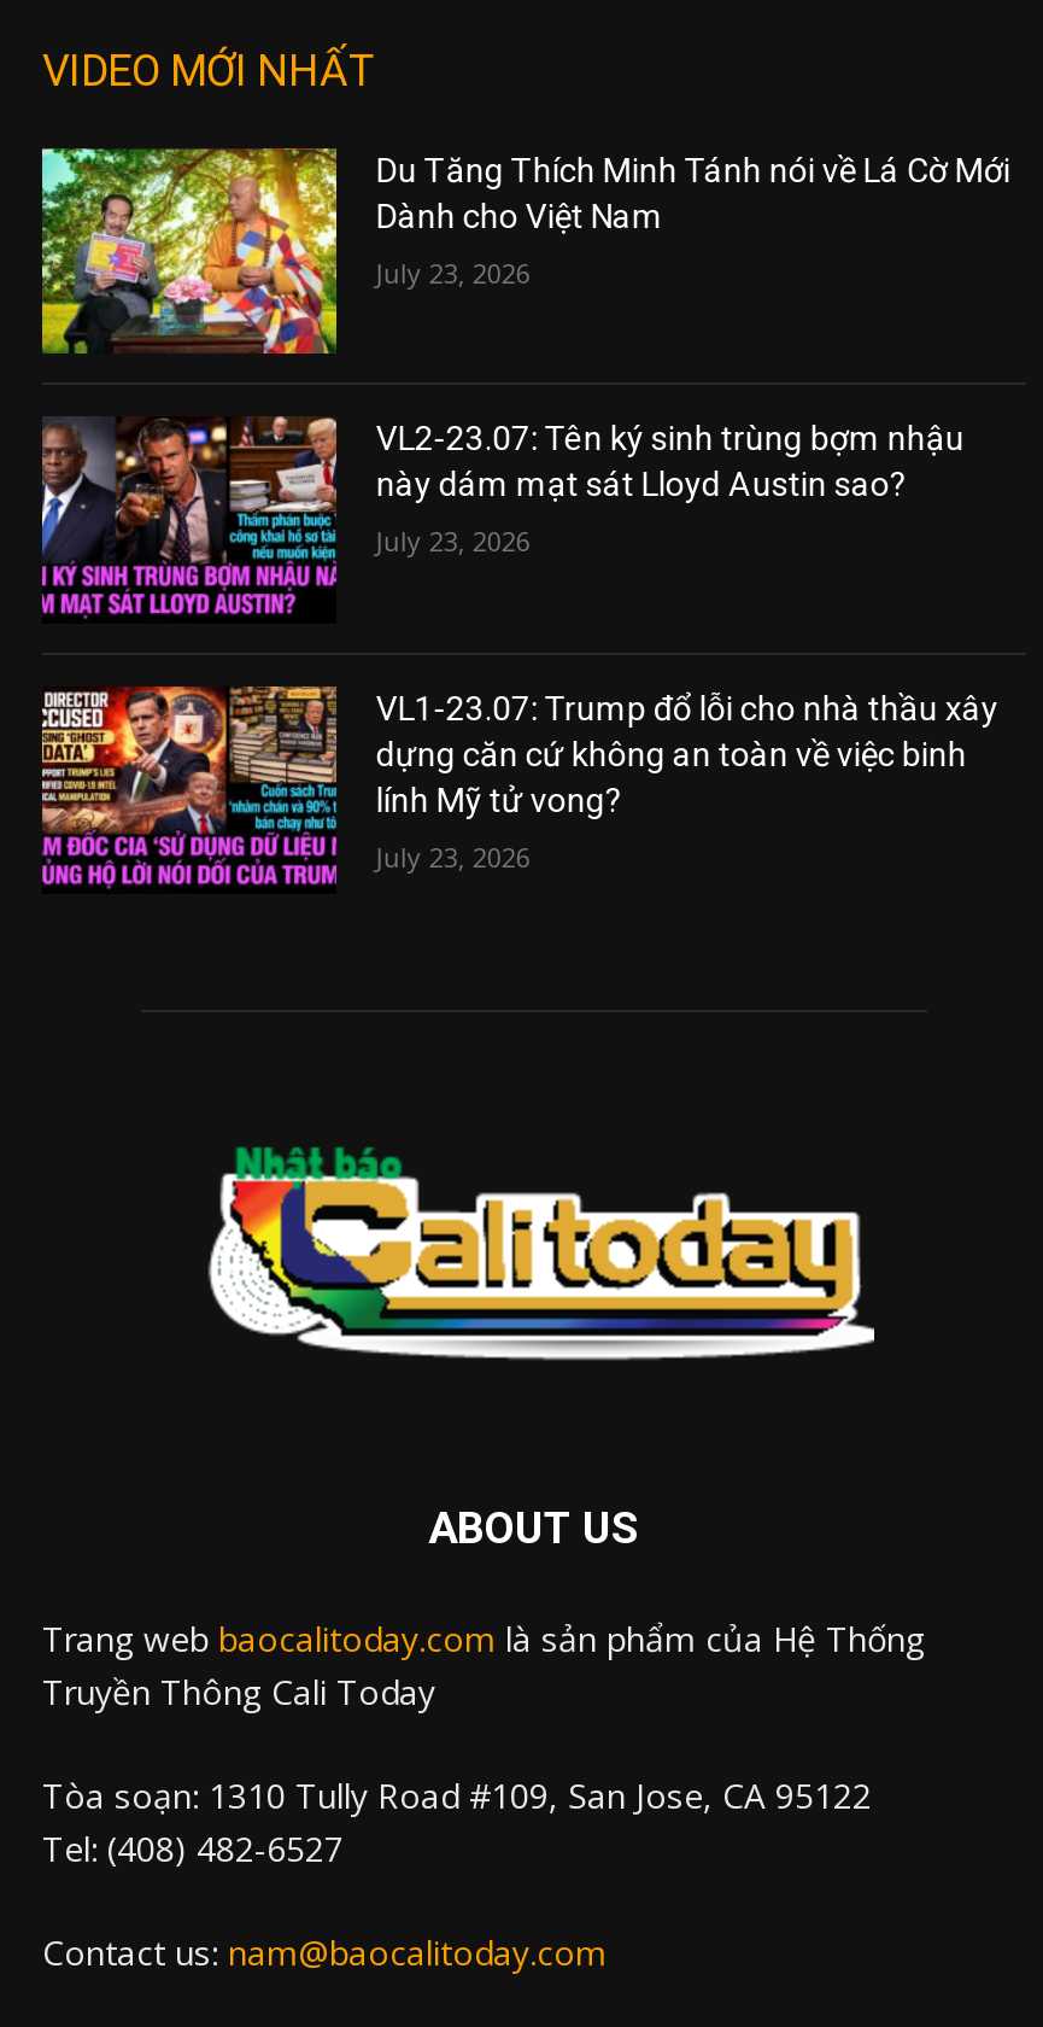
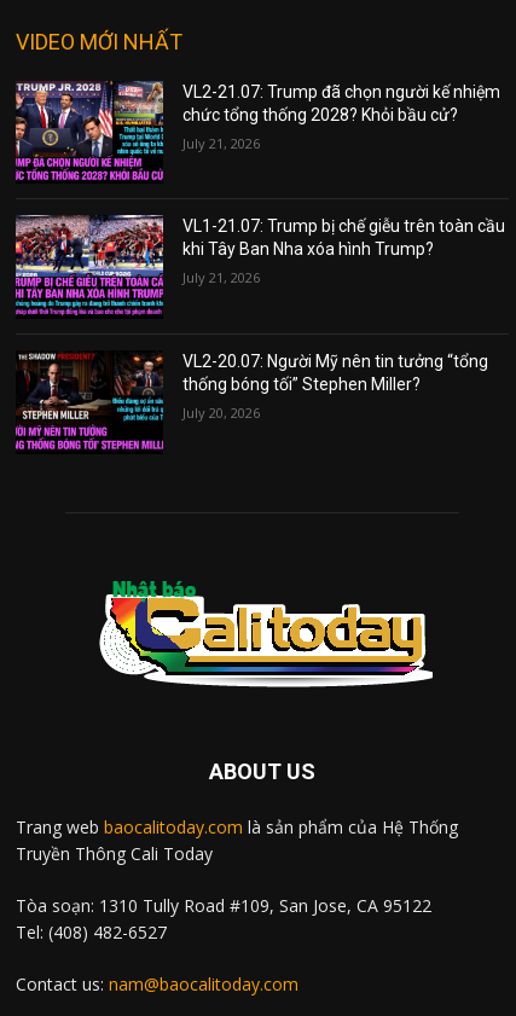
- [image]
- Du Tăng Thích Minh Tánh nói về Lá Cờ Mới
- Dành cho Việt Nam
+ [image]
+ VL2-21.07: Trump đã chọn người kế nhiệm
+ chức tổng thống 2028? Khỏi bầu cử?

- July 23, 2026
+ July 21, 2026

- [image]
- VL2-23.07: Tên ký sinh trùng bợm nhậu
- này dám mạt sát Lloyd Austin sao?
+ [image]
+ VL1-21.07: Trump bị chế giễu trên toàn cầu
+ khi Tây Ban Nha xóa hình Trump?

- July 23, 2026
+ July 21, 2026

- [image]
- VL1-23.07: Trump đổ lỗi cho nhà thầu xây
- dựng căn cứ không an toàn về việc binh
- lính Mỹ tử vong?
+ [image]
+ VL2-20.07: Người Mỹ nên tin tưởng “tổng
+ thống bóng tối” Stephen Miller?

- July 23, 2026
+ July 20, 2026
